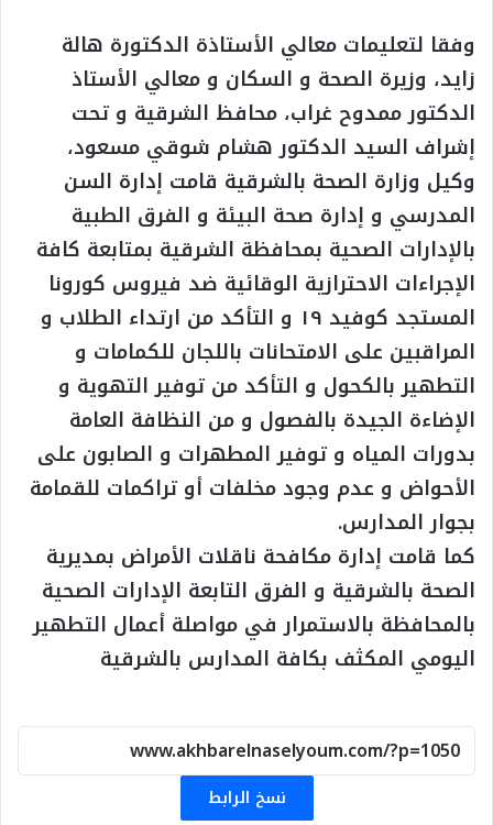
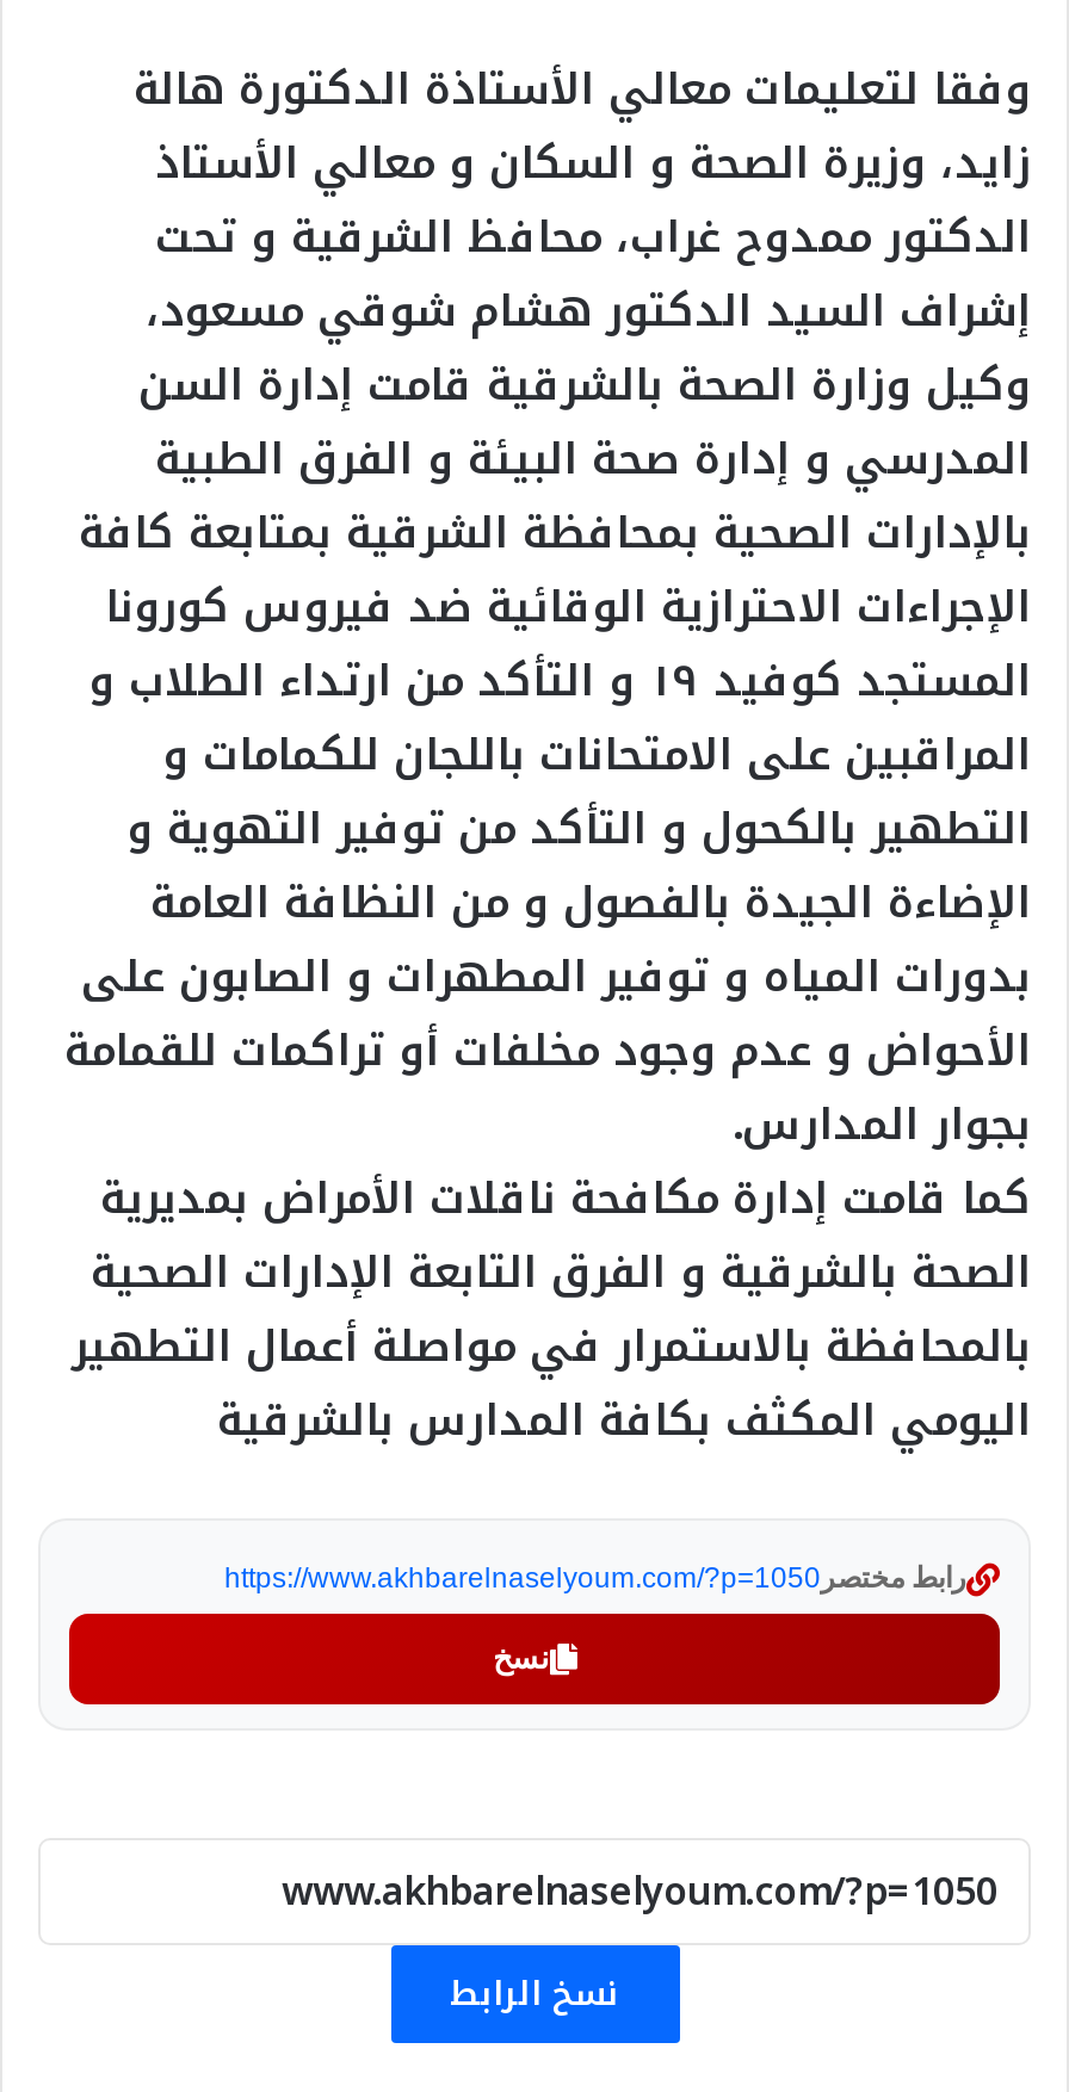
+ رابط مختصر https://www.akhbarelnaselyoum.com/?p=1050
+ نسخ
